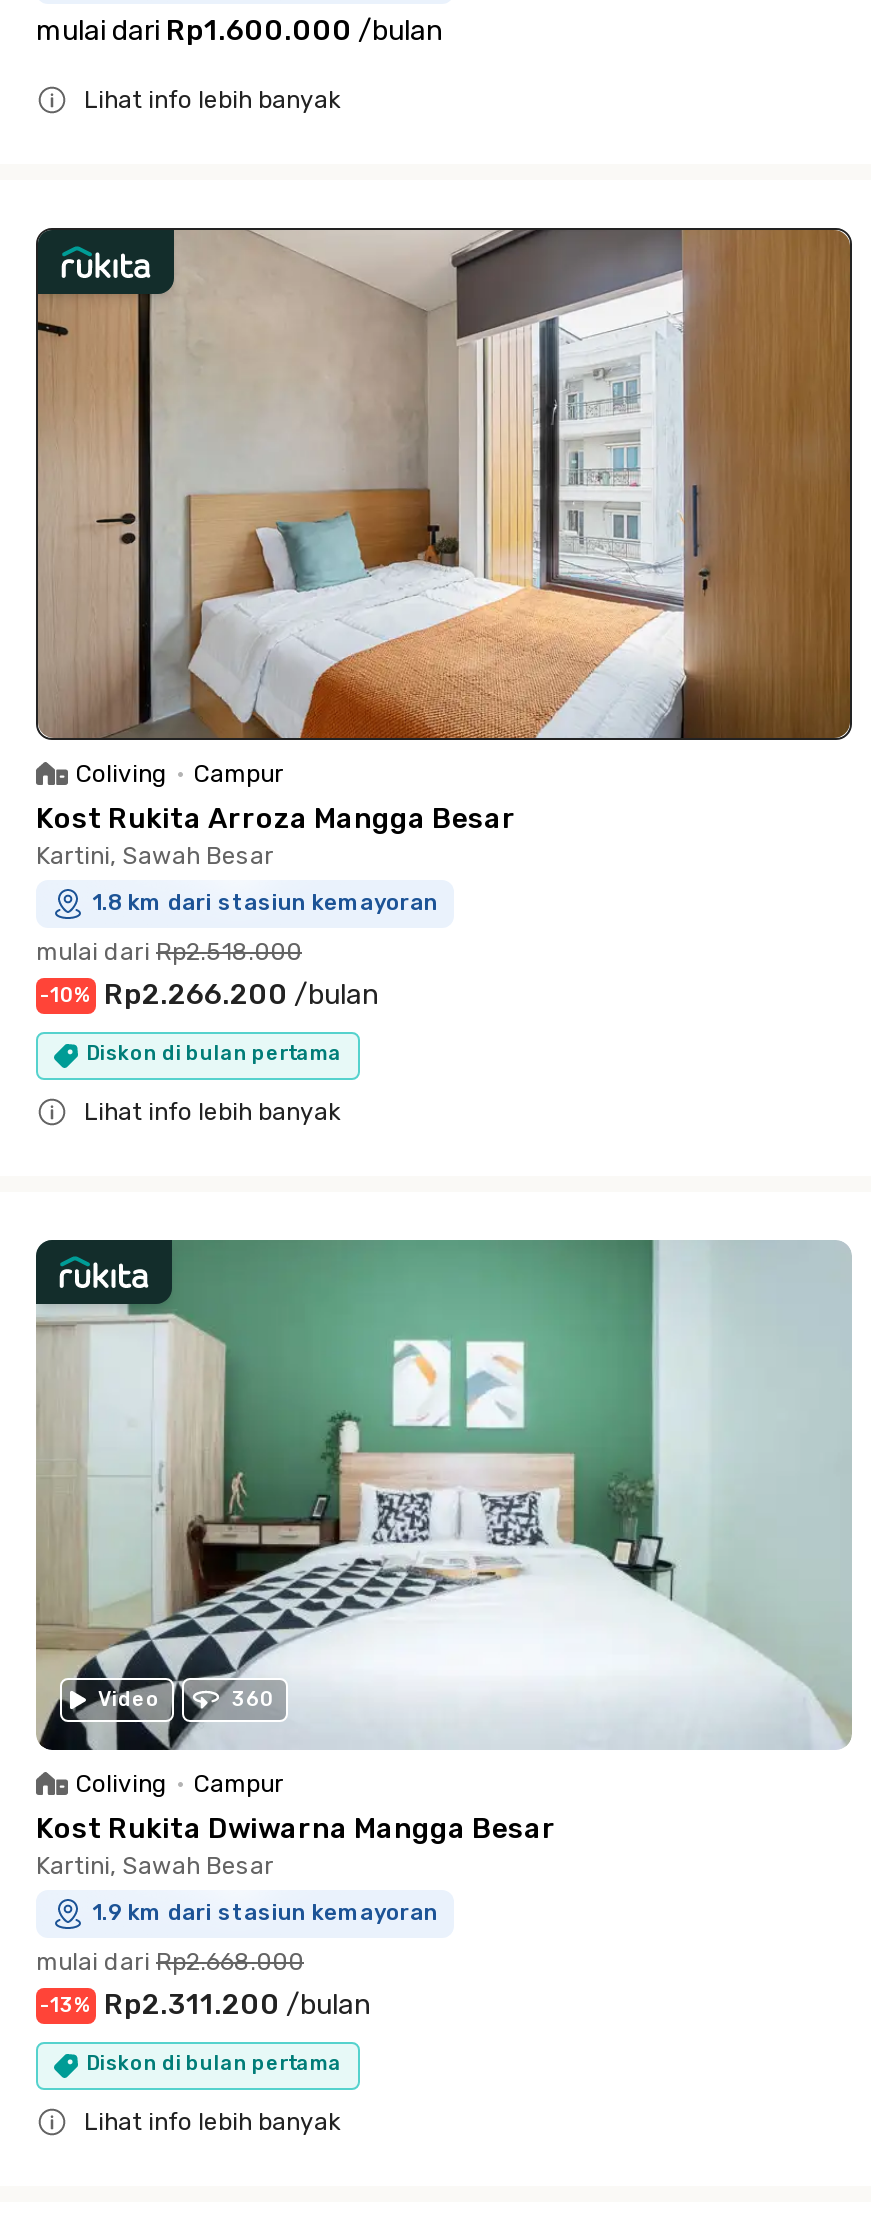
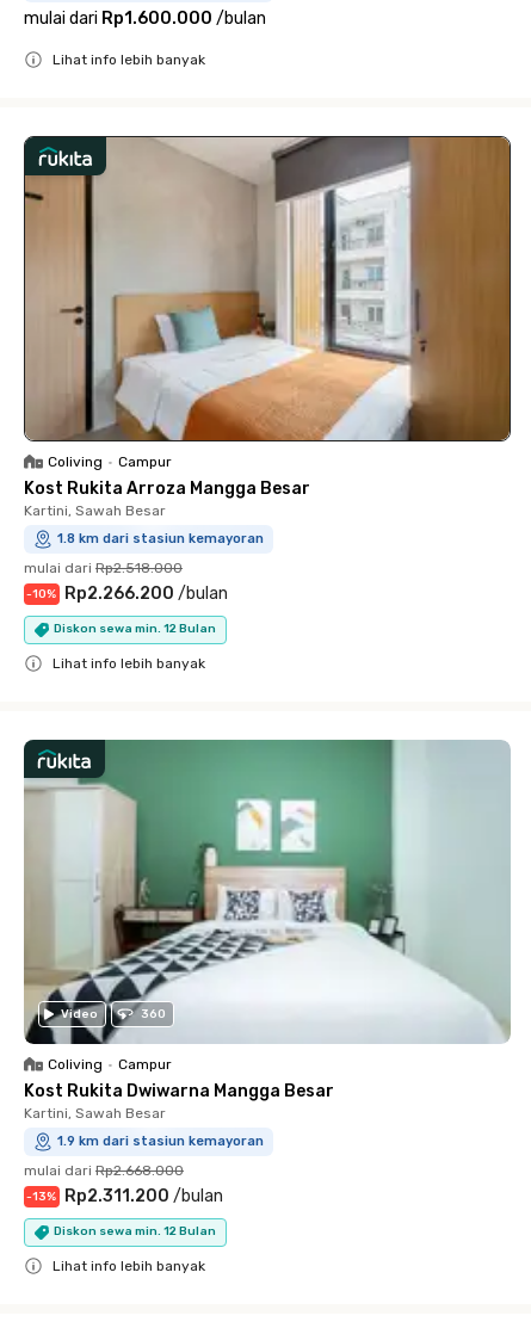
- Diskon di bulan pertama
+ Diskon sewa min. 12 Bulan

- Diskon di bulan pertama
+ Diskon sewa min. 12 Bulan
